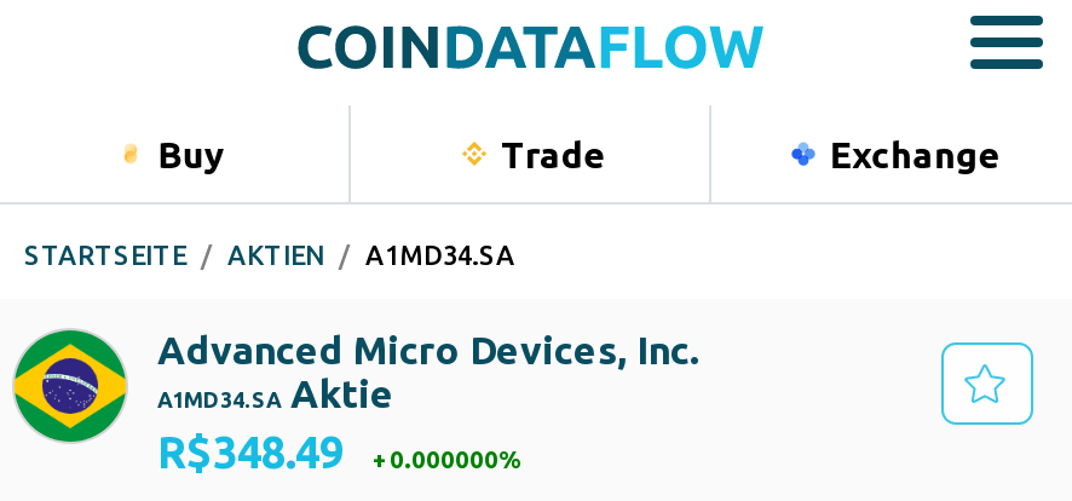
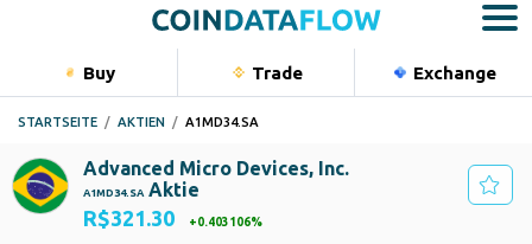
- R$348.49
- 0.000000%
+ R$321.30
+ 0.403106%
